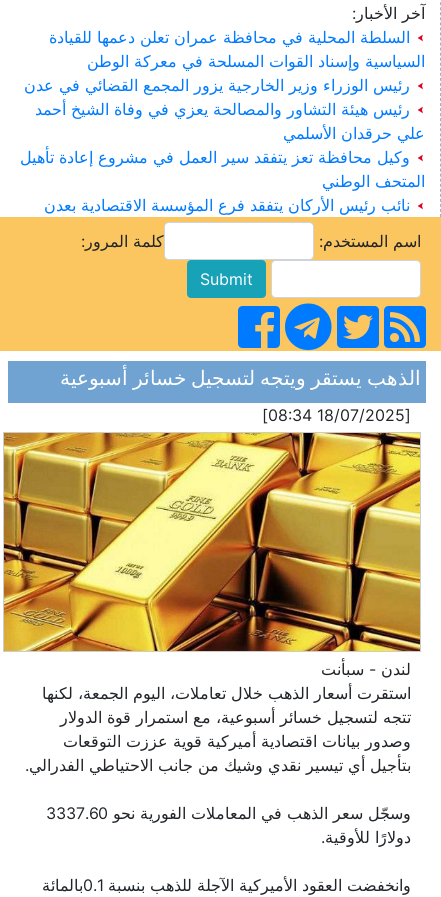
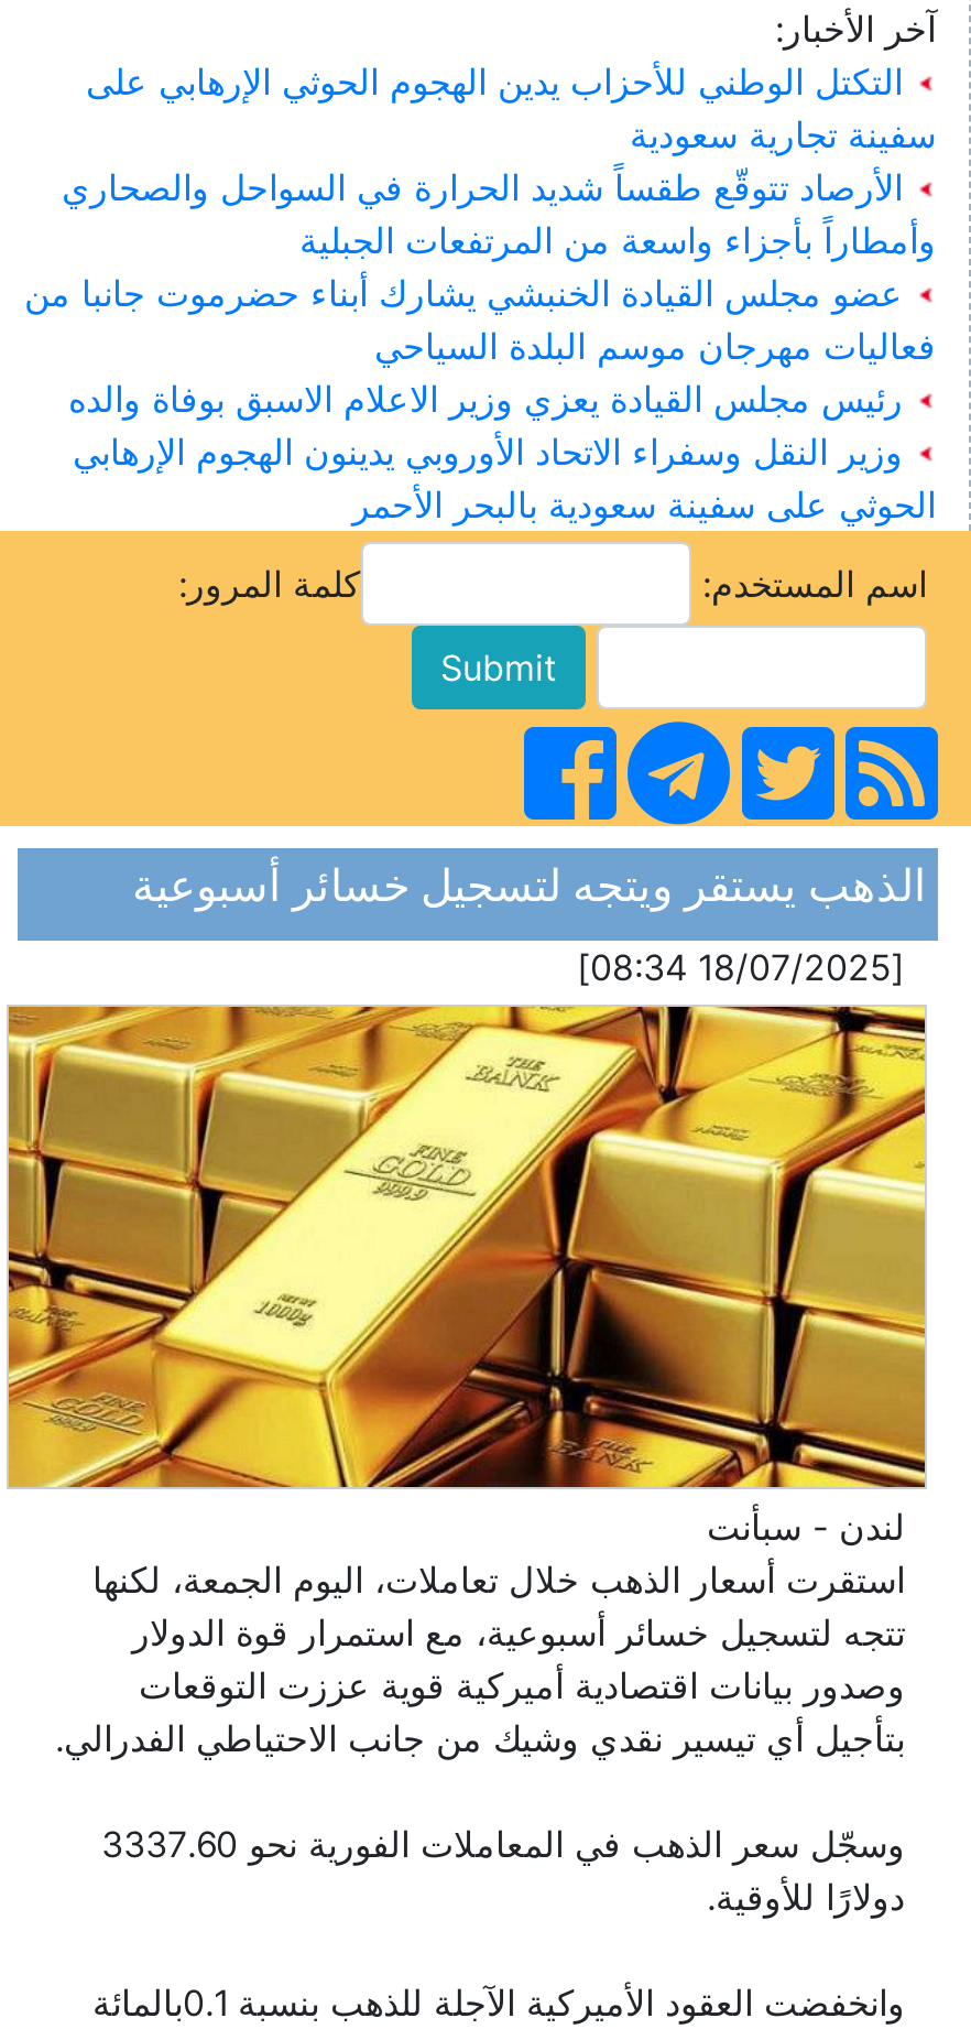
- السلطة المحلية في محافظة عمران تعلن دعمها للقيادة
- السياسية وإسناد القوات المسلحة في معركة الوطن
- رئيس الوزراء وزير الخارجية يزور المجمع القضائي في عدن
- رئيس هيئة التشاور والمصالحة يعزي في وفاة الشيخ أحمد
- علي حرقدان الأسلمي
- وكيل محافظة تعز يتفقد سير العمل في مشروع إعادة تأهيل
- المتحف الوطني
- نائب رئيس الأركان يتفقد فرع المؤسسة الاقتصادية بعدن
+ التكتل الوطني للأحزاب يدين الهجوم الحوثي الإرهابي على
+ سفينة تجارية سعودية
+ الأرصاد تتوقّع طقساً شديد الحرارة في السواحل والصحاري
+ وأمطاراً بأجزاء واسعة من المرتفعات الجبلية
+ عضو مجلس القيادة الخنبشي يشارك أبناء حضرموت جانبا من
+ فعاليات مهرجان موسم البلدة السياحي
+ رئيس مجلس القيادة يعزي وزير الاعلام الاسبق بوفاة والده
+ وزير النقل وسفراء الاتحاد الأوروبي يدينون الهجوم الإرهابي
+ الحوثي على سفينة سعودية بالبحر الأحمر
